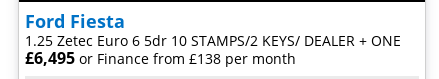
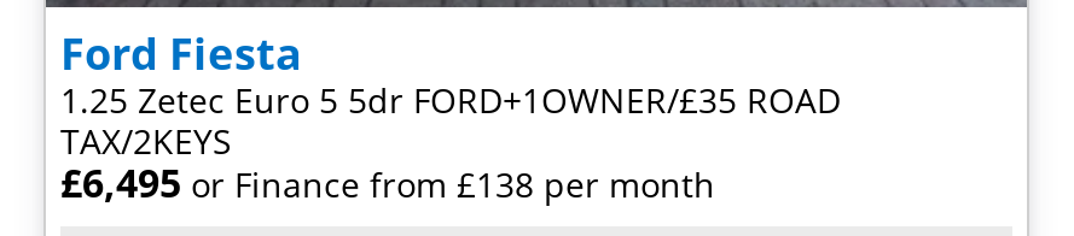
- 1.25 Zetec Euro 6 5dr 10 STAMPS/2 KEYS/ DEALER + ONE
+ 1.25 Zetec Euro 5 5dr FORD+1OWNER/£35 ROAD
+ TAX/2KEYS
